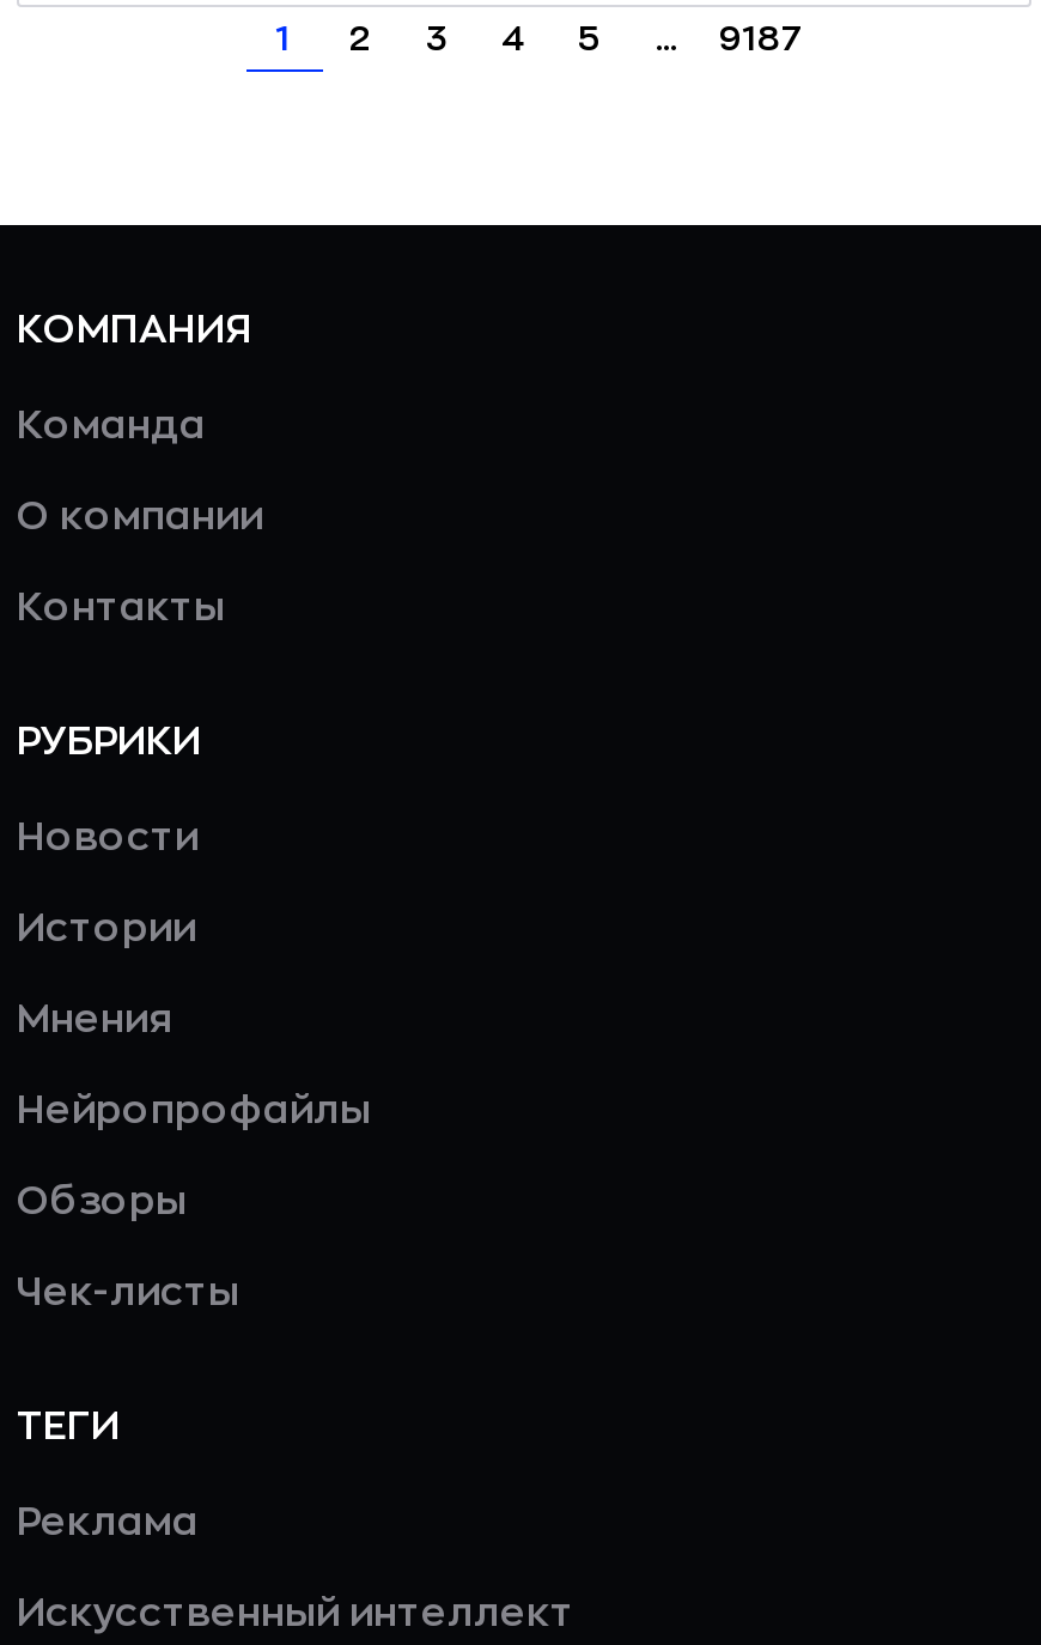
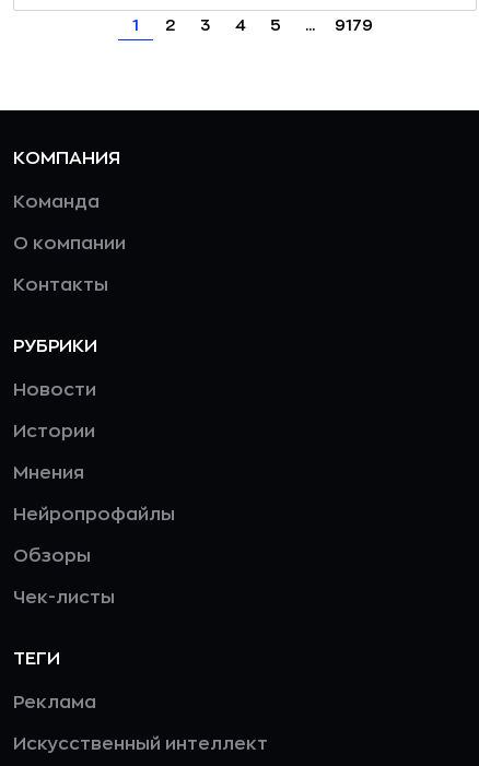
- 9187
+ 9179
